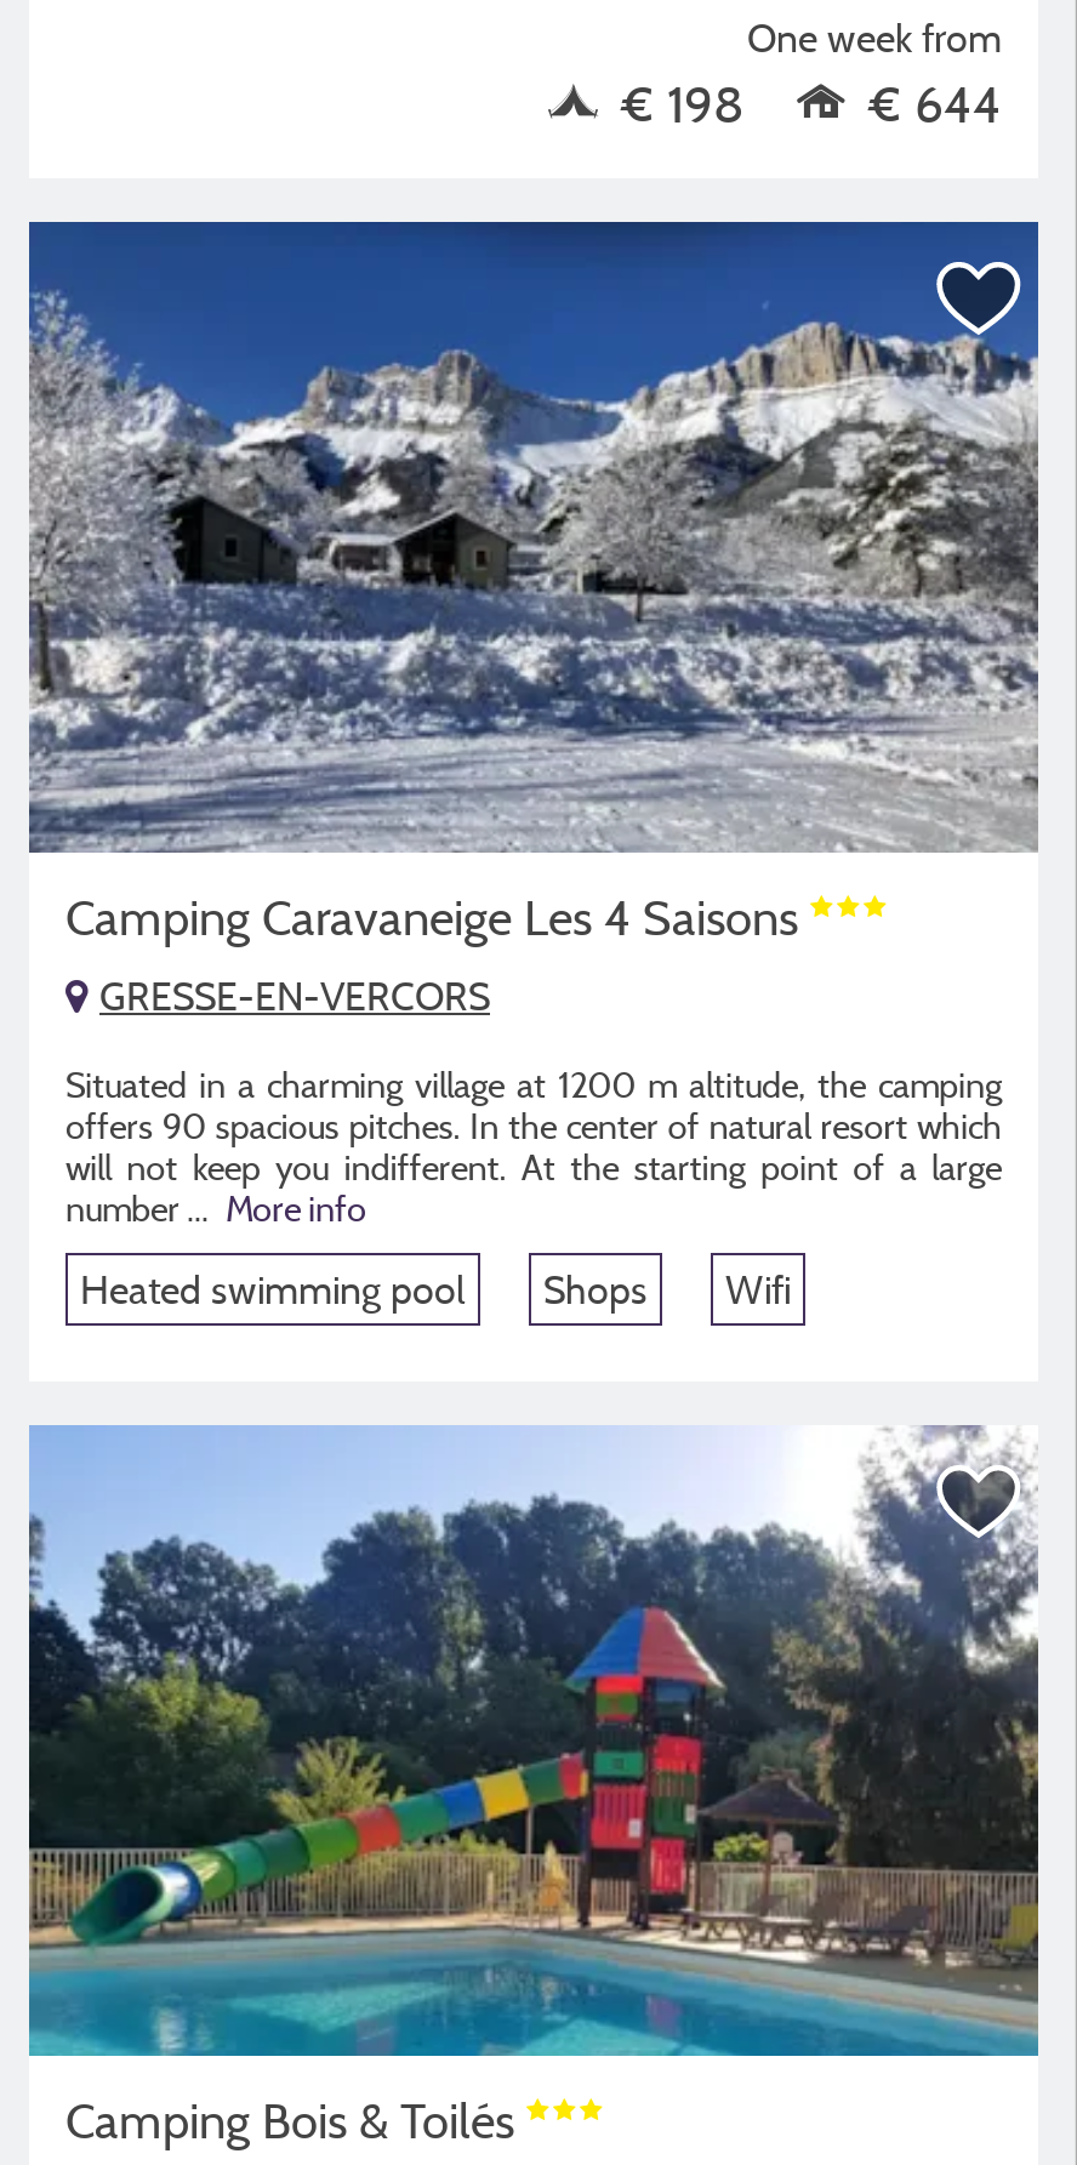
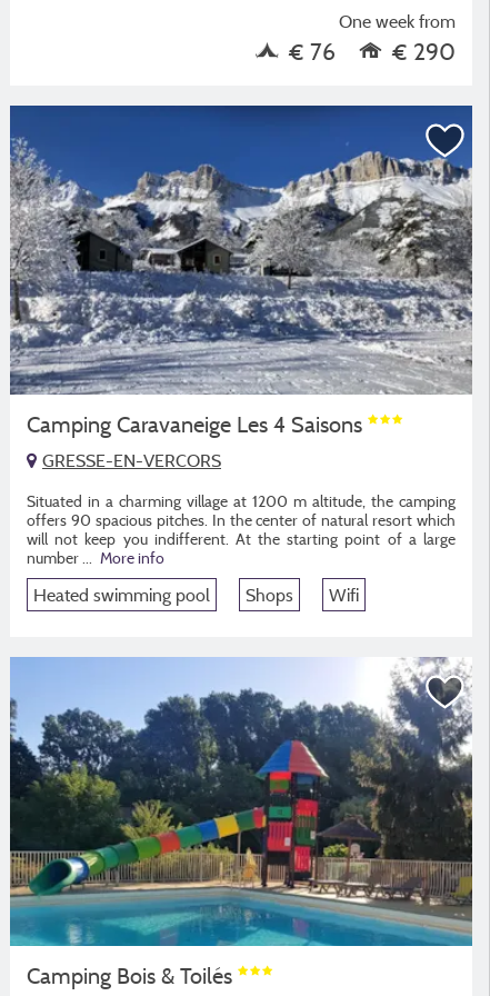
- € 198
+ € 76

- € 644
+ € 290
